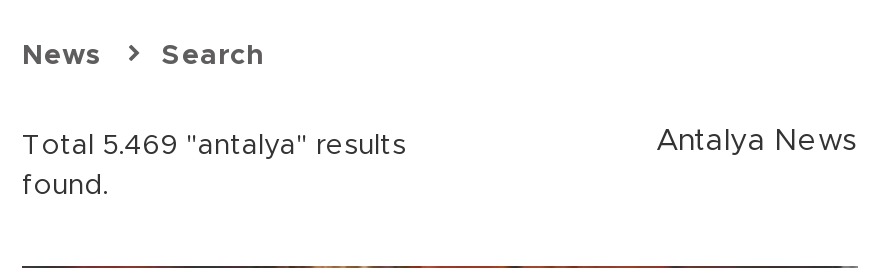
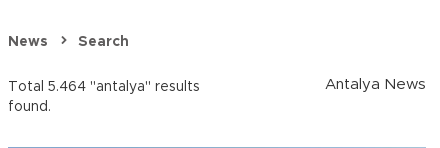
- Total 5.469 "antalya" results
+ Total 5.464 "antalya" results
